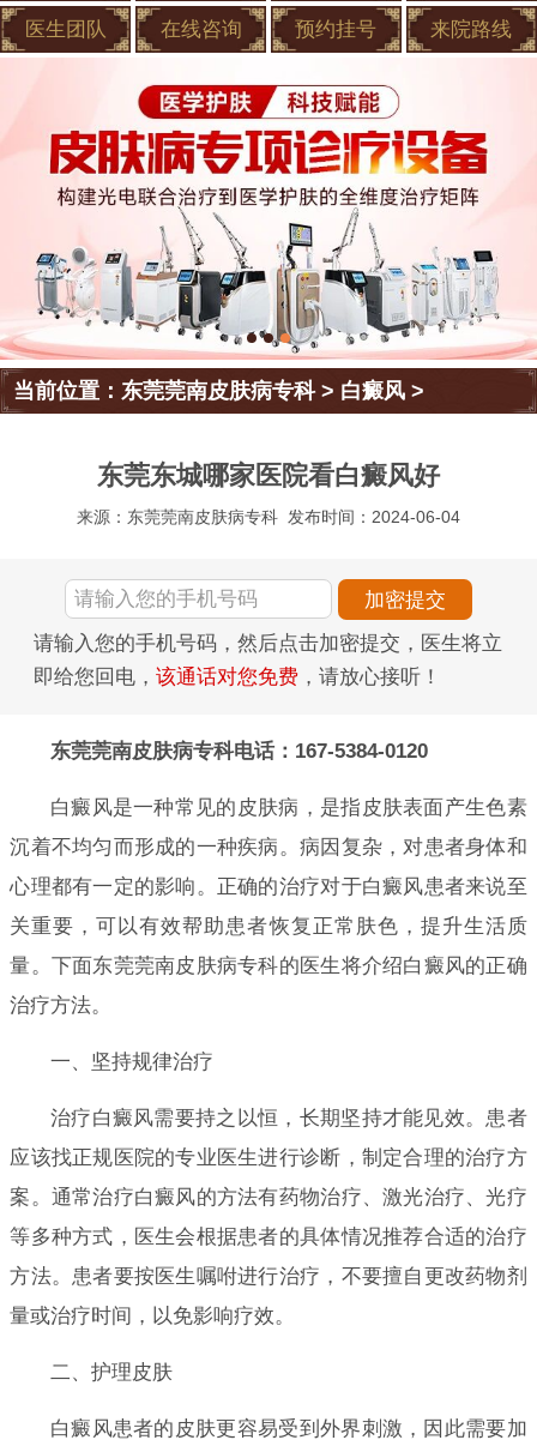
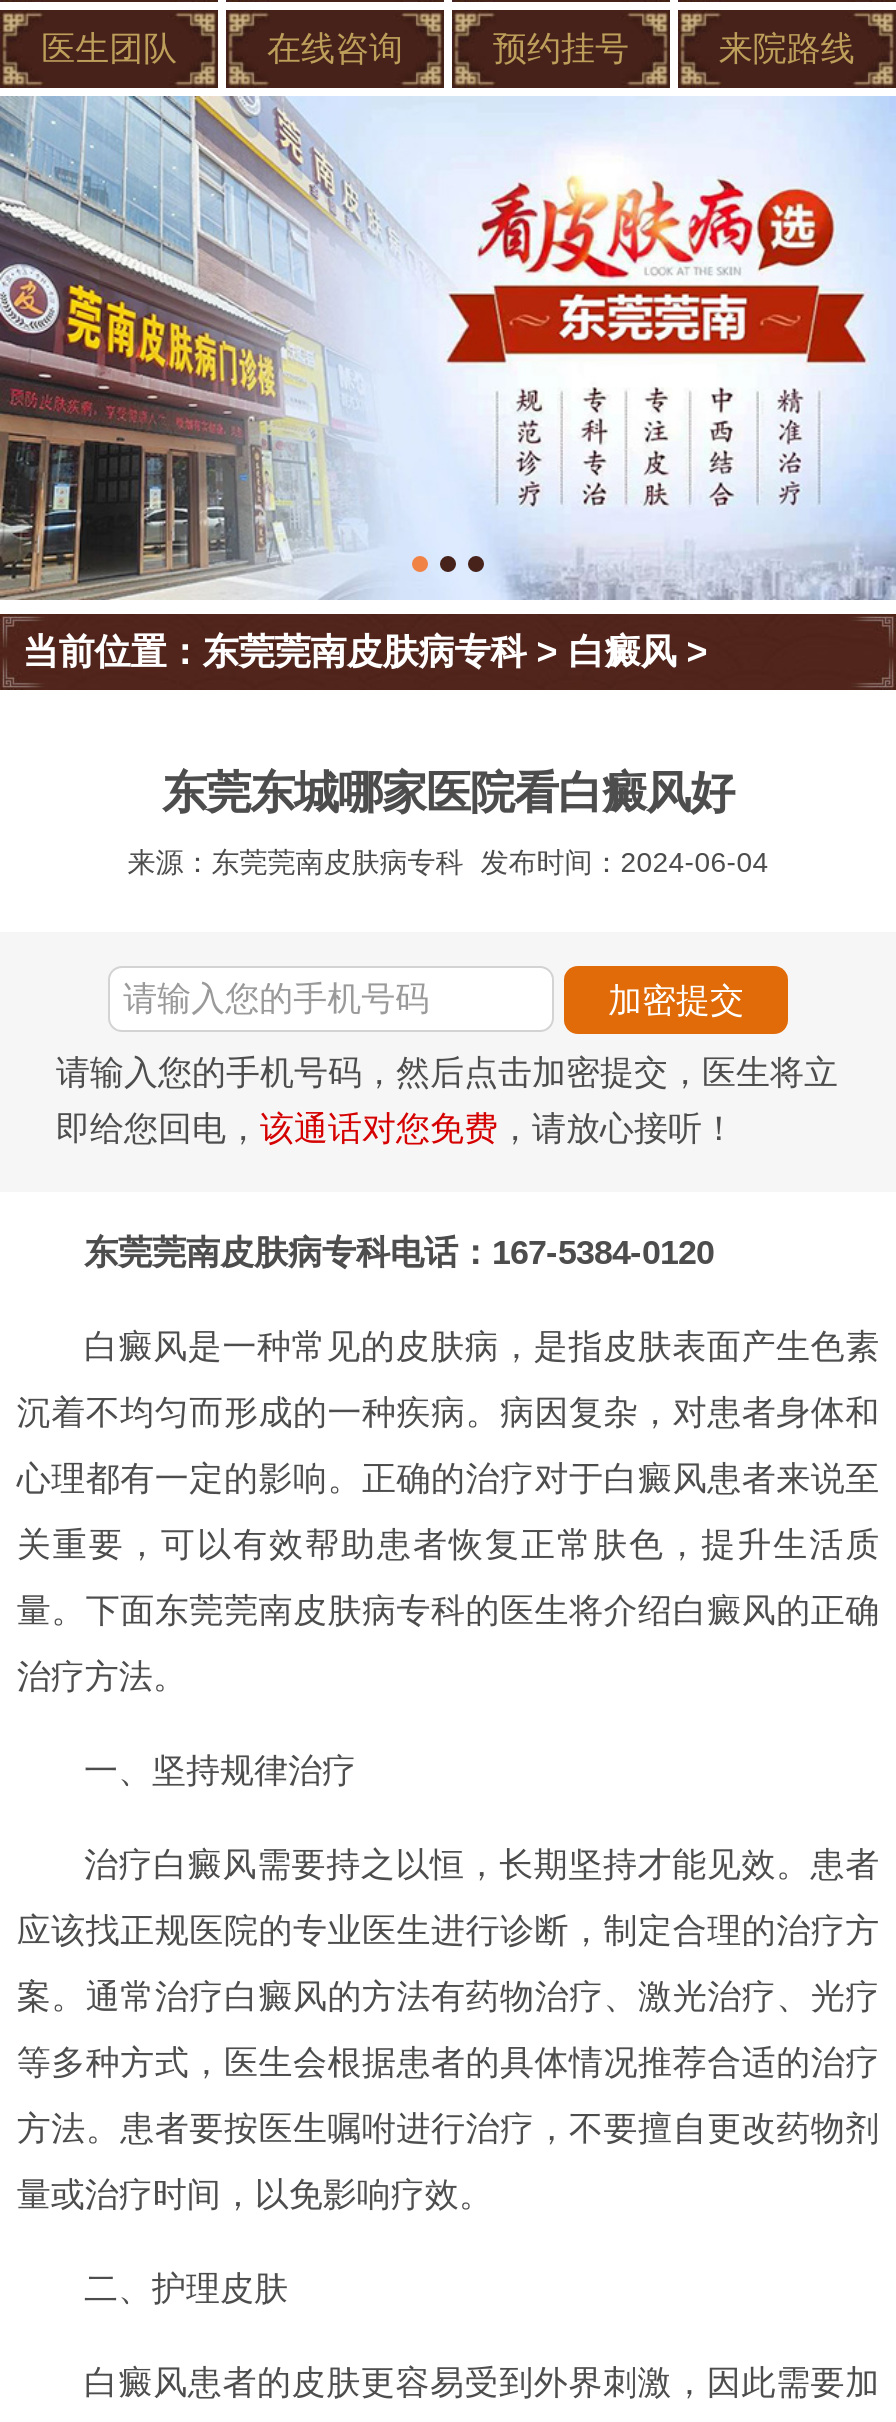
- [image]
+ [image]
